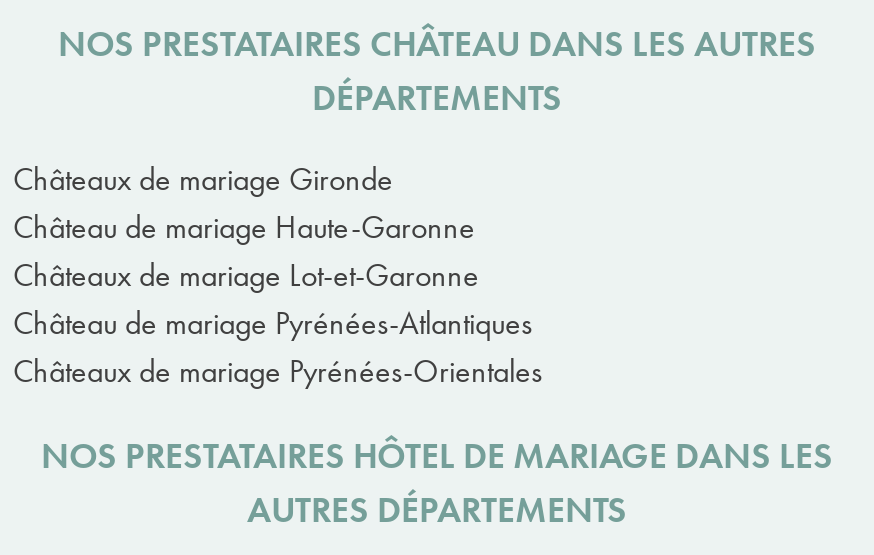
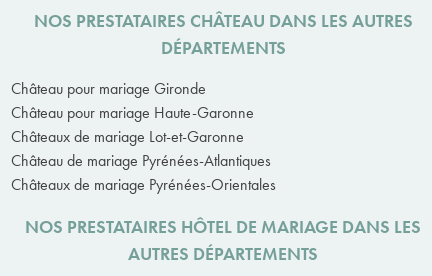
- Châteaux de mariage Gironde
+ Château pour mariage Gironde

- Château de mariage Haute-Garonne
+ Château pour mariage Haute-Garonne
